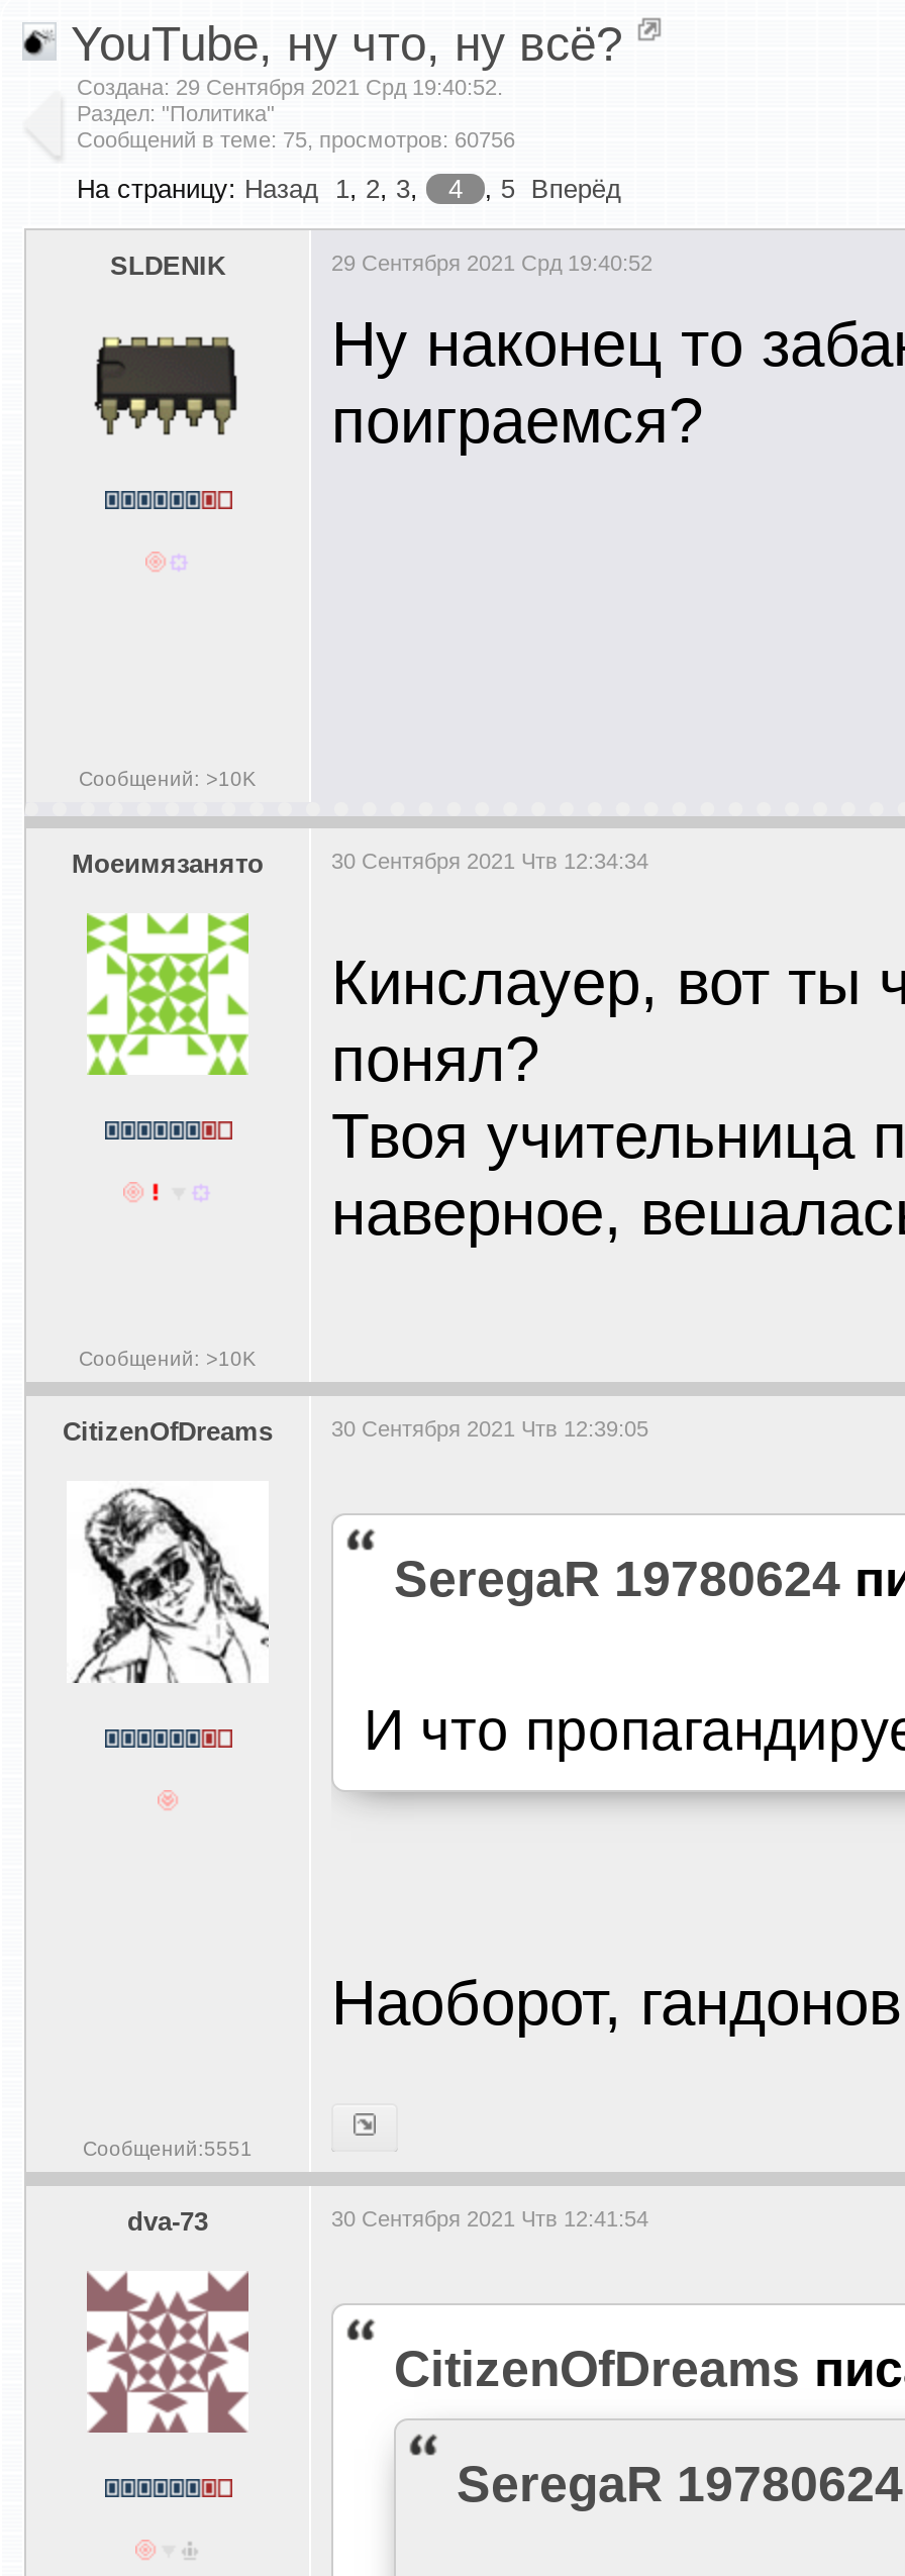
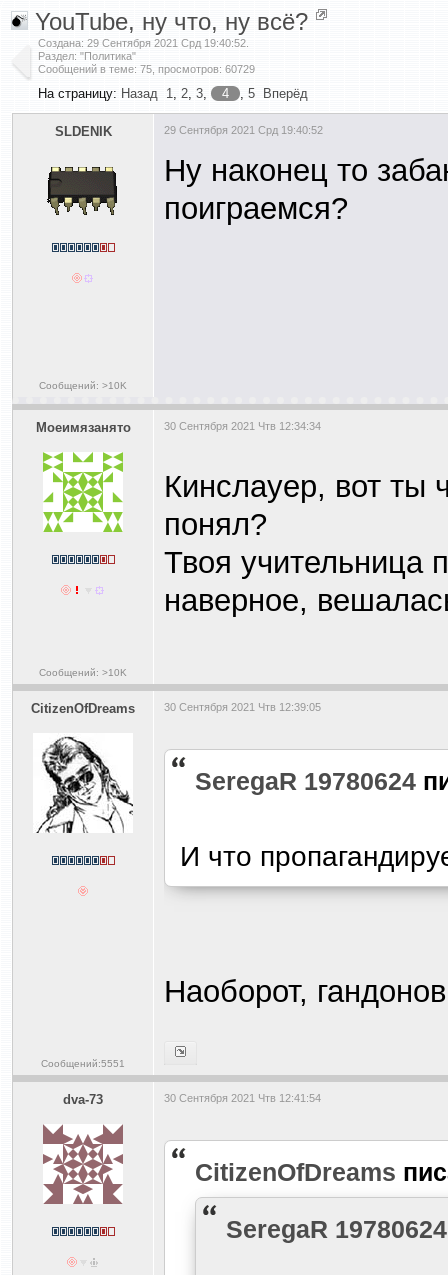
- Сообщений в теме: 75, просмотров: 60756
+ Сообщений в теме: 75, просмотров: 60729
